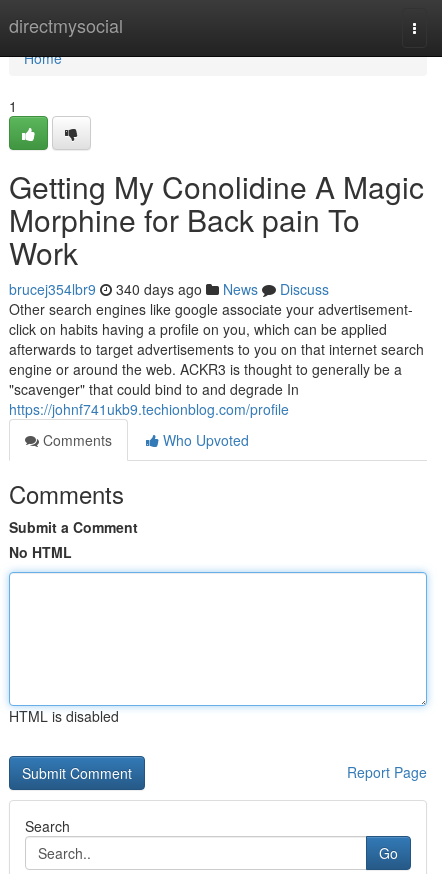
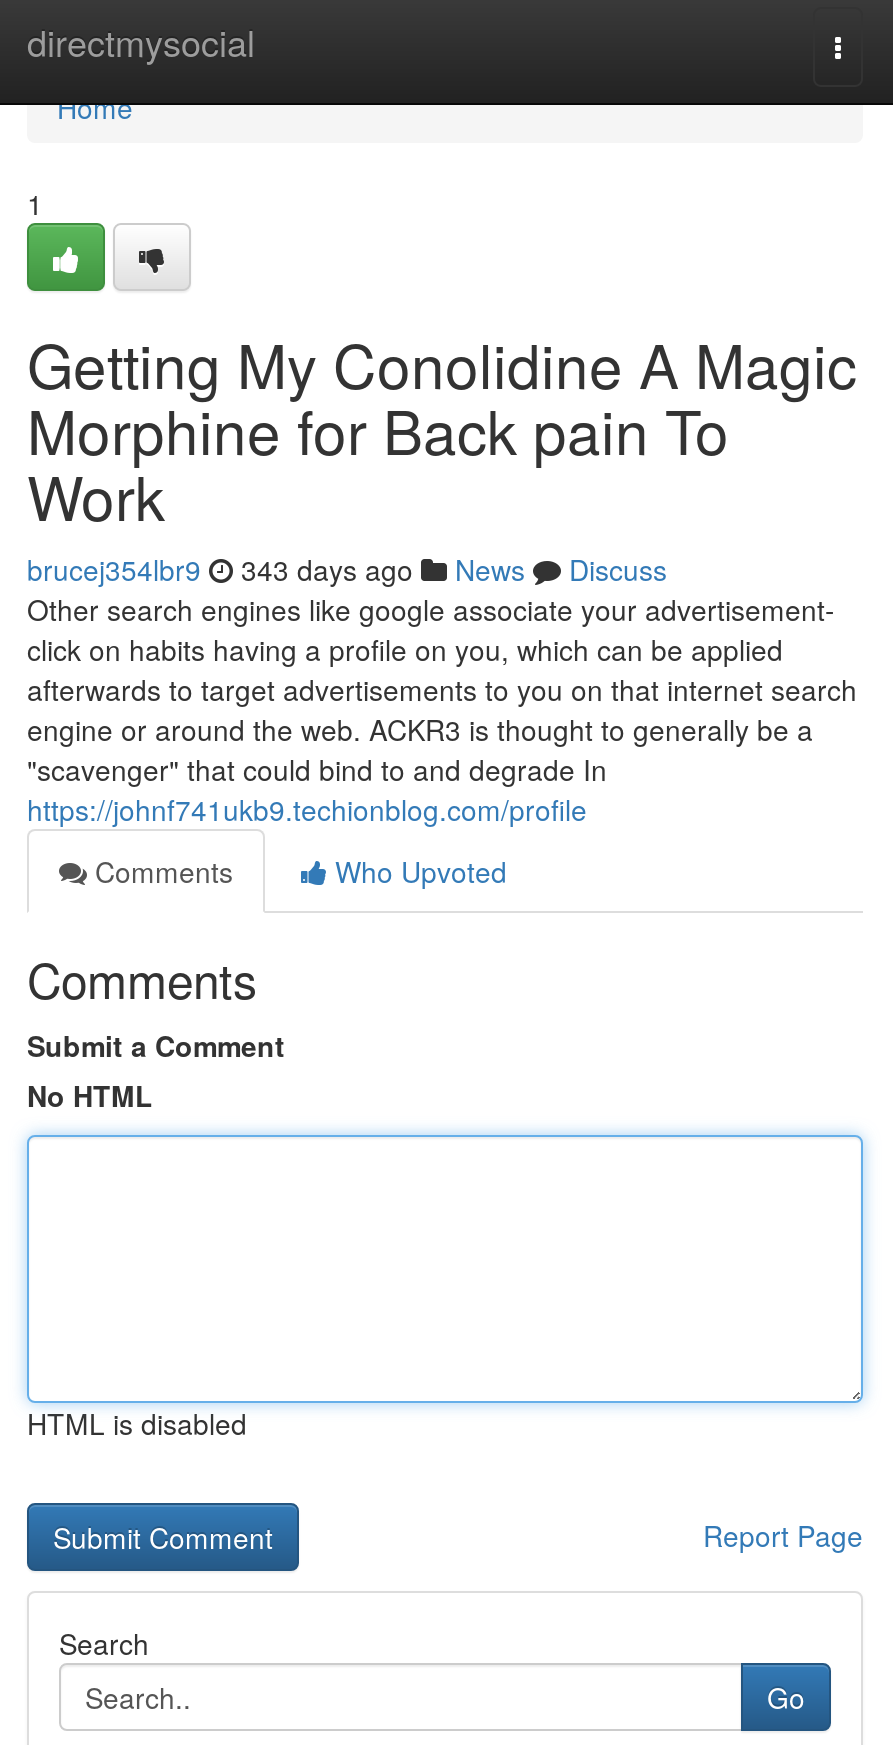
- brucej354lbr9 340 days ago News Discuss
+ brucej354lbr9 343 days ago News Discuss
